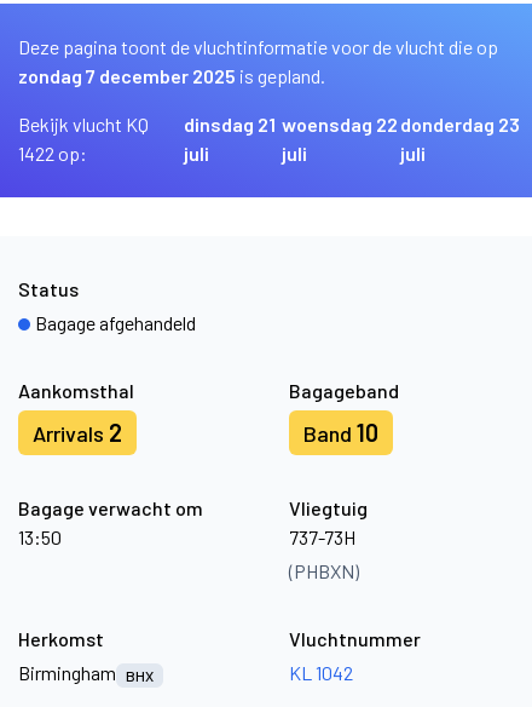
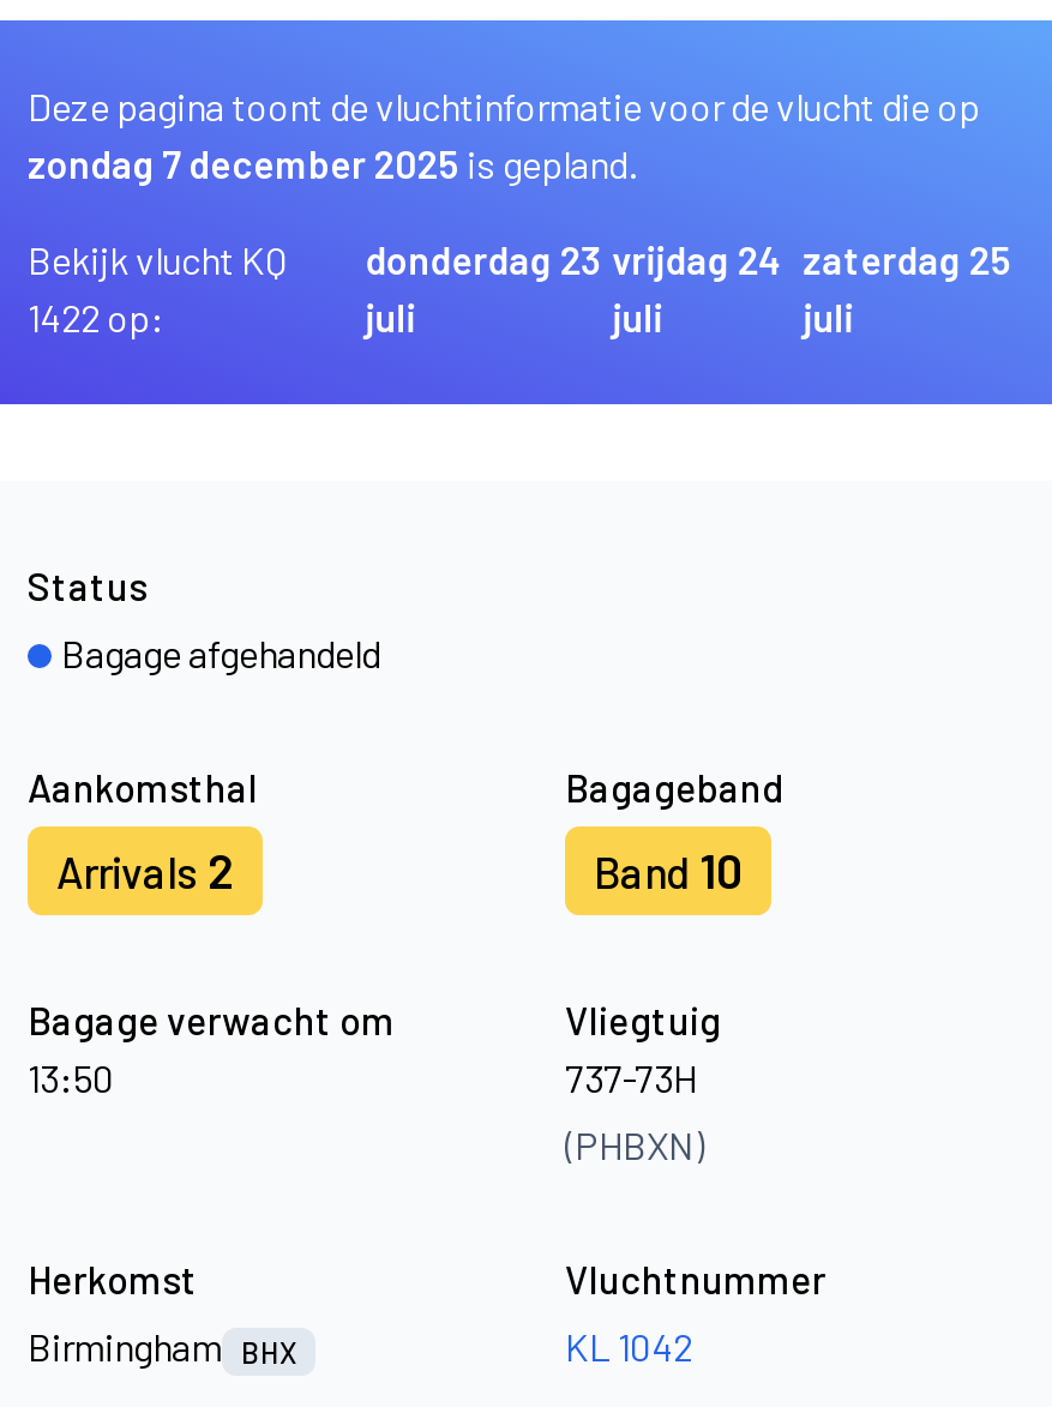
- dinsdag 21
+ donderdag 23

- woensdag 22
+ vrijdag 24

- donderdag 23
+ zaterdag 25
